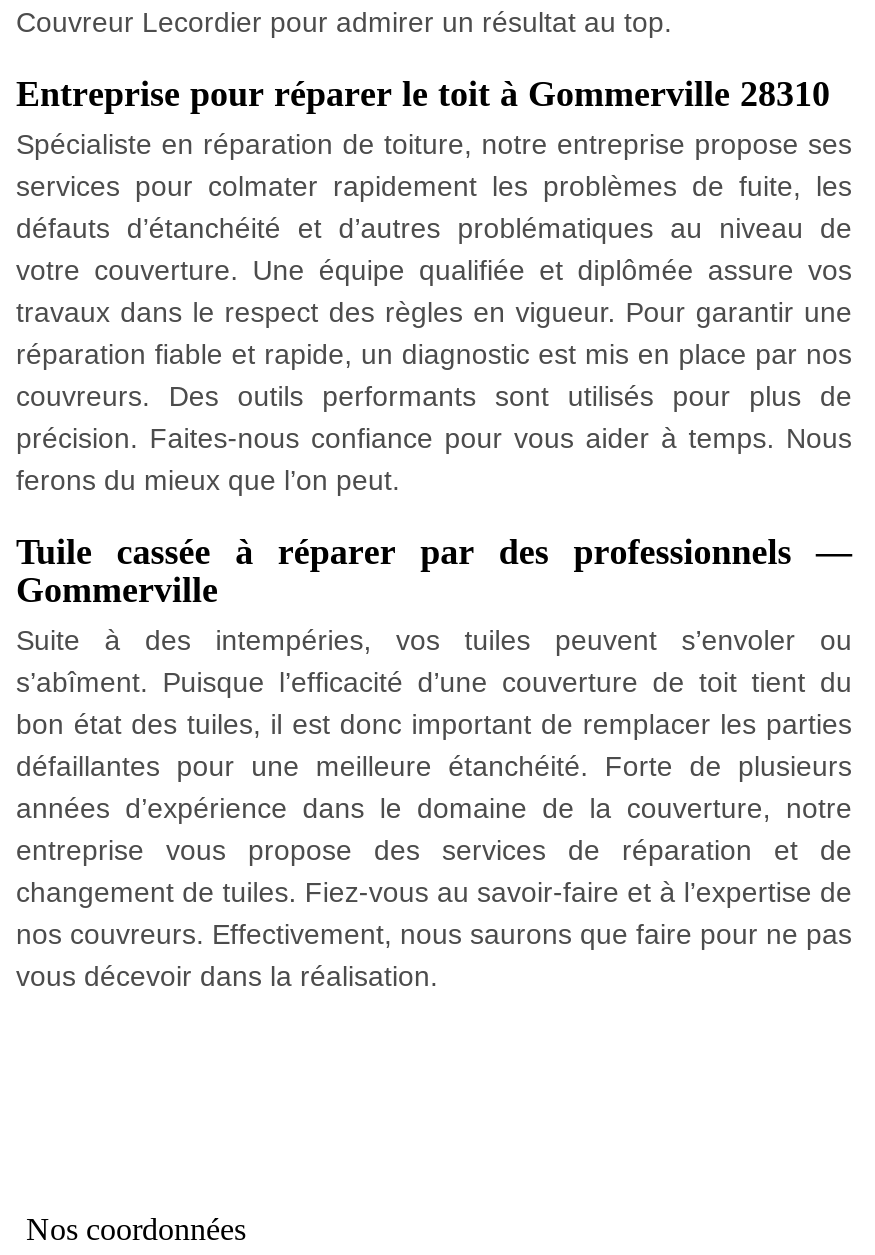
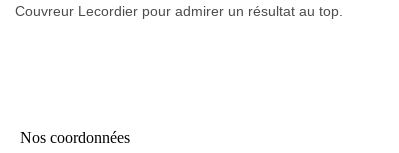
- Entreprise pour réparer le toit à Gommerville 28310
- Spécialiste en réparation de toiture, notre entreprise propose ses
- services pour colmater rapidement les problèmes de fuite, les
- défauts d’étanchéité et d’autres problématiques au niveau de
- votre couverture. Une équipe qualifiée et diplômée assure vos
- travaux dans le respect des règles en vigueur. Pour garantir une
- réparation fiable et rapide, un diagnostic est mis en place par nos
- couvreurs. Des outils performants sont utilisés pour plus de
- précision. Faites-nous confiance pour vous aider à temps. Nous
- ferons du mieux que l’on peut.
- Tuile cassée à réparer par des professionnels —
- Gommerville
- Suite à des intempéries, vos tuiles peuvent s’envoler ou
- s’abîment. Puisque l’efficacité d’une couverture de toit tient du
- bon état des tuiles, il est donc important de remplacer les parties
- défaillantes pour une meilleure étanchéité. Forte de plusieurs
- années d’expérience dans le domaine de la couverture, notre
- entreprise vous propose des services de réparation et de
- changement de tuiles. Fiez-vous au savoir-faire et à l’expertise de
- nos couvreurs. Effectivement, nous saurons que faire pour ne pas
- vous décevoir dans la réalisation.
